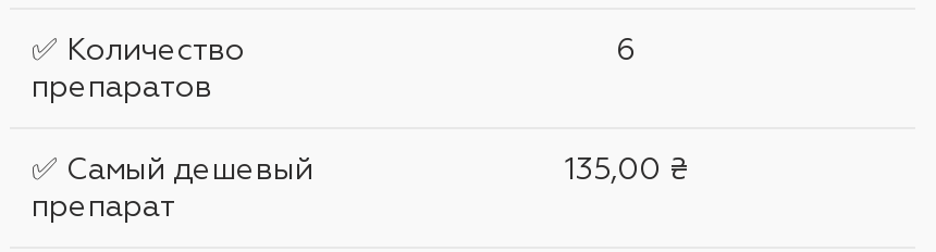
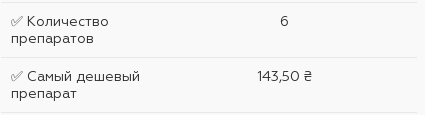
- 135,00 ₴
+ 143,50 ₴
